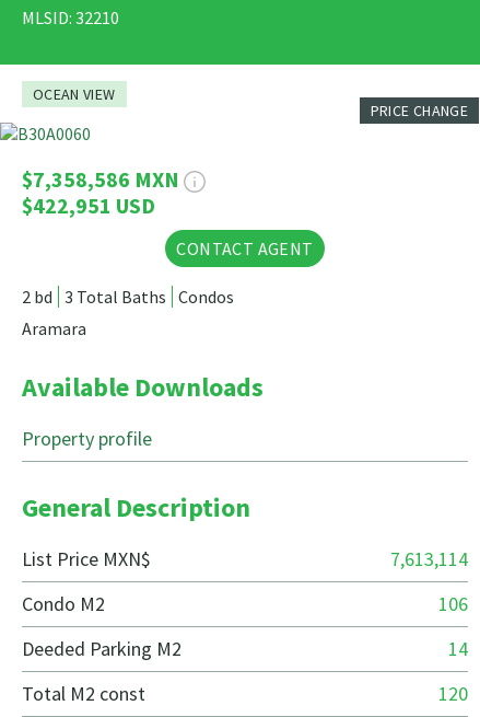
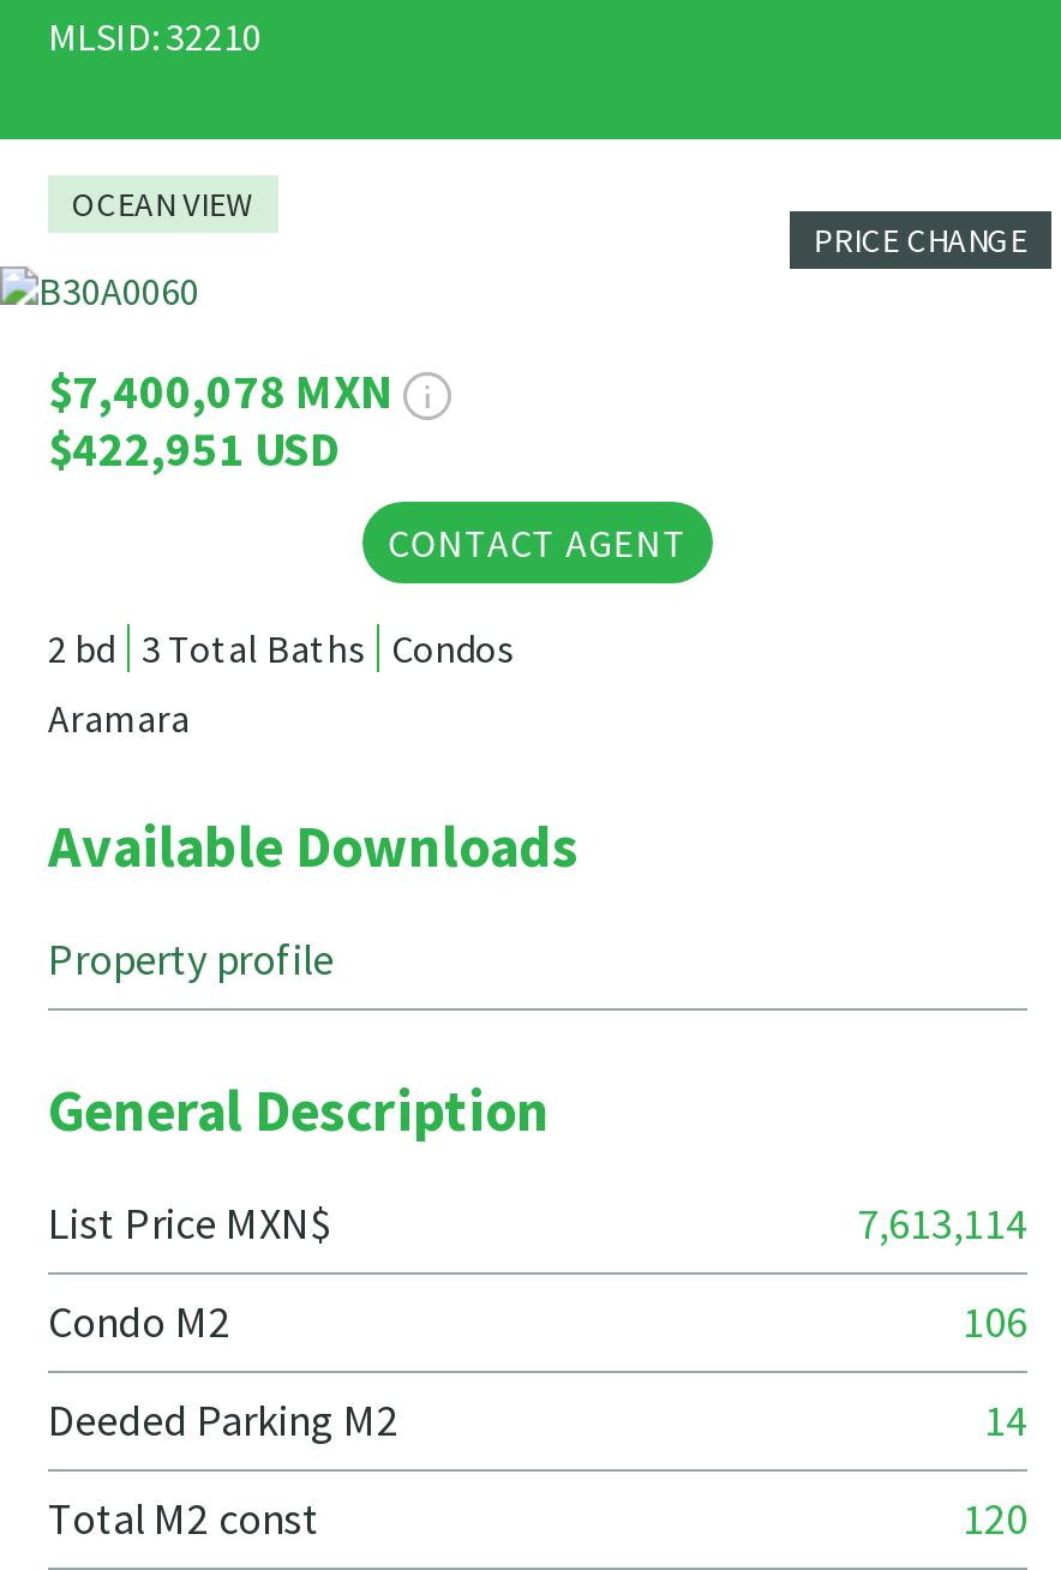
- $7,358,586 MXN
+ $7,400,078 MXN
